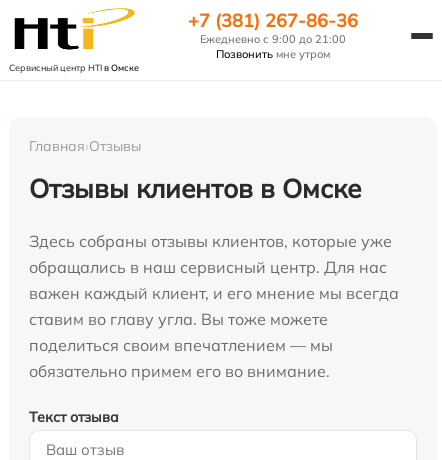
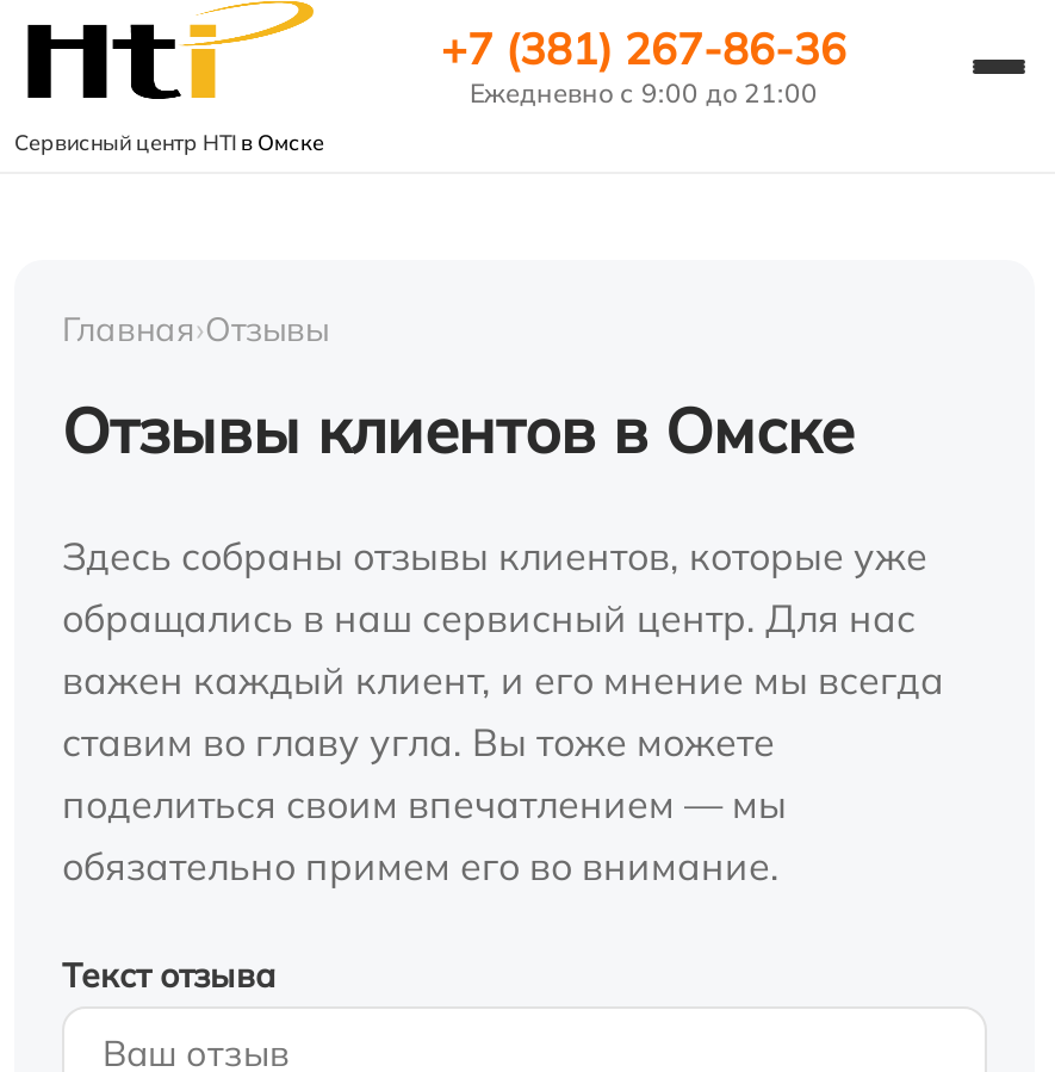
- Позвонить мне утром
